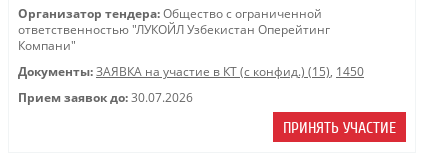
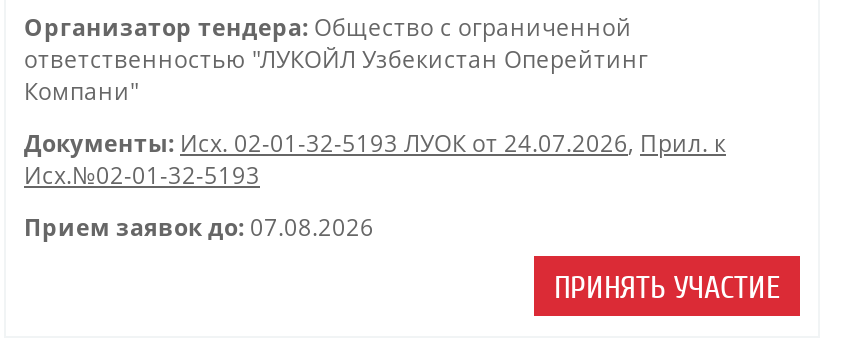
- Документы: ЗАЯВКА на участие в КТ (с конфид.) (15), 1450
+ Документы: Исх. 02-01-32-5193 ЛУОК от 24.07.2026, Прил. к
+ Исх.№02-01-32-5193

- Прием заявок до: 30.07.2026
+ Прием заявок до: 07.08.2026
